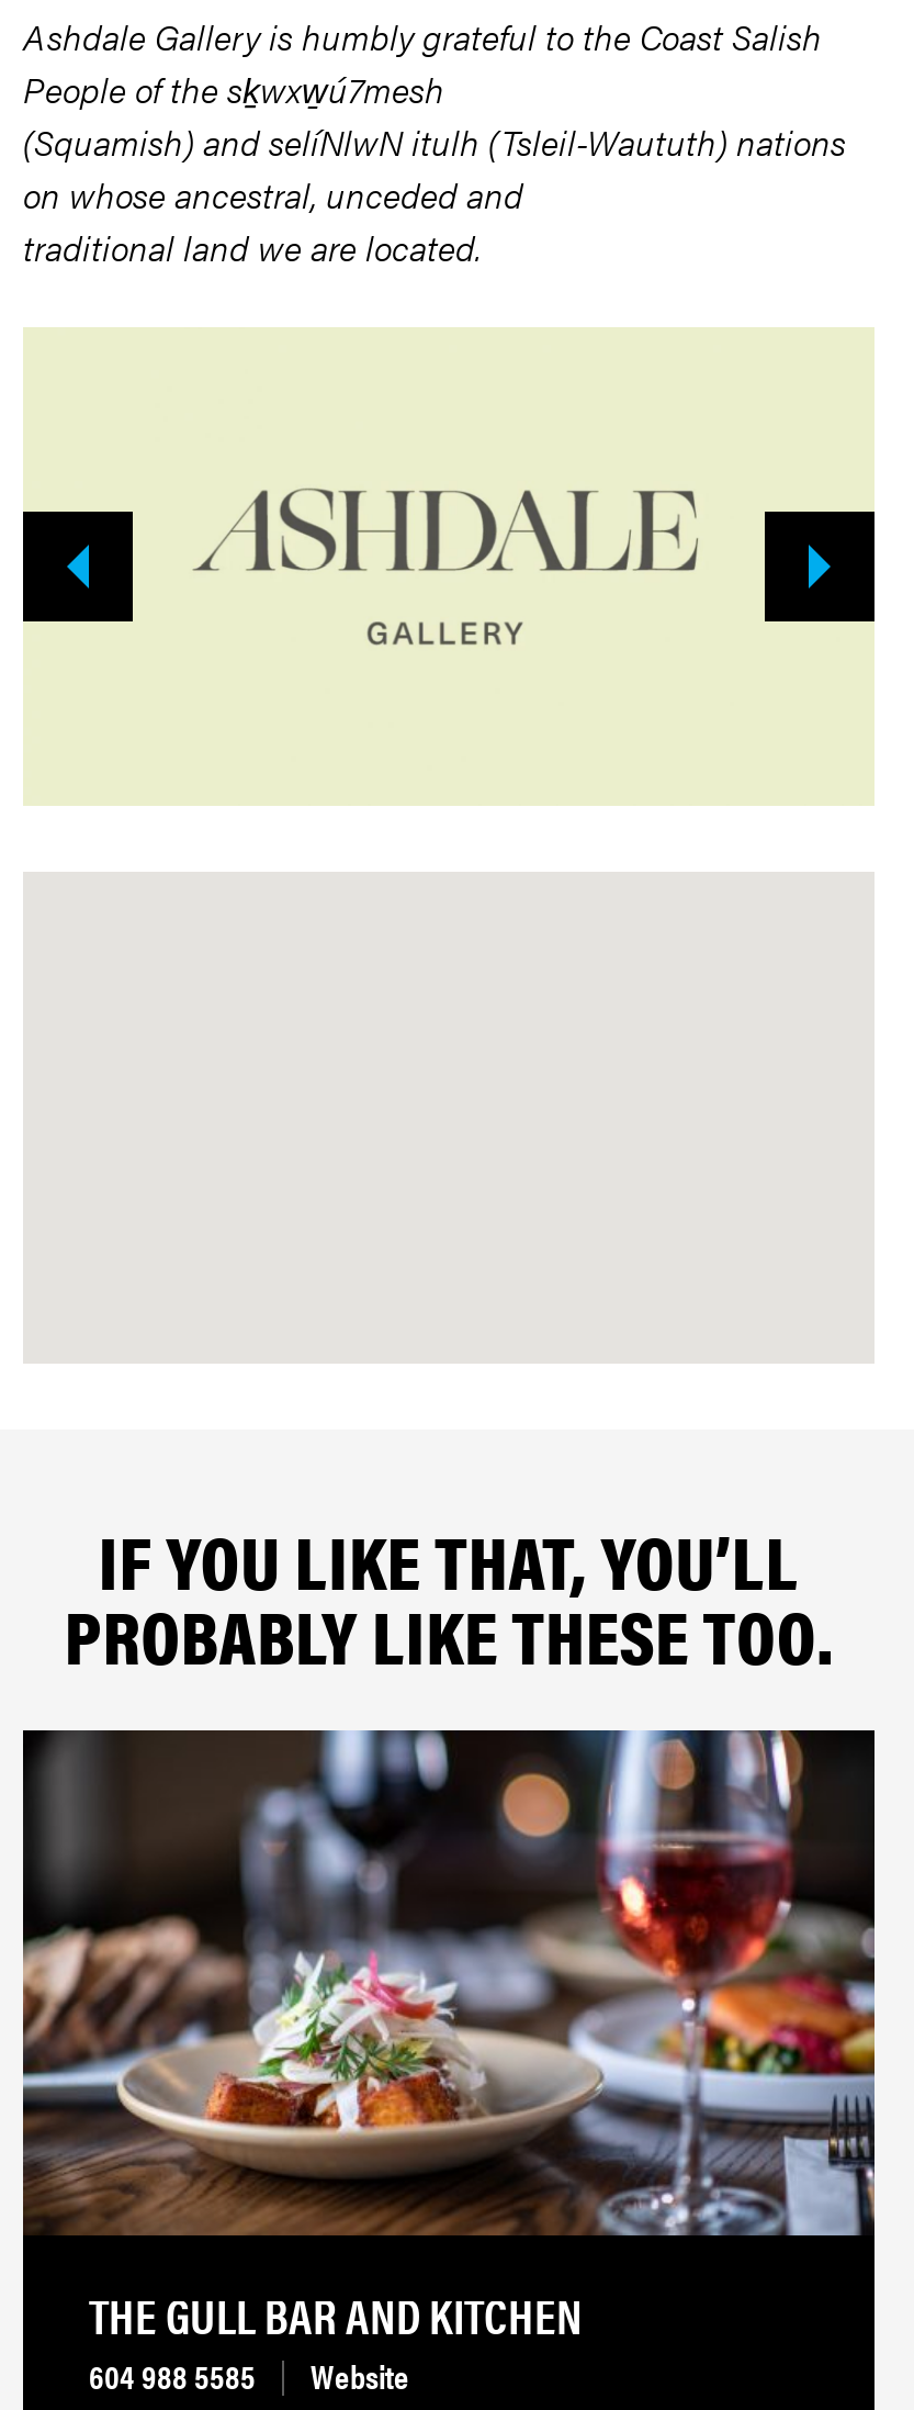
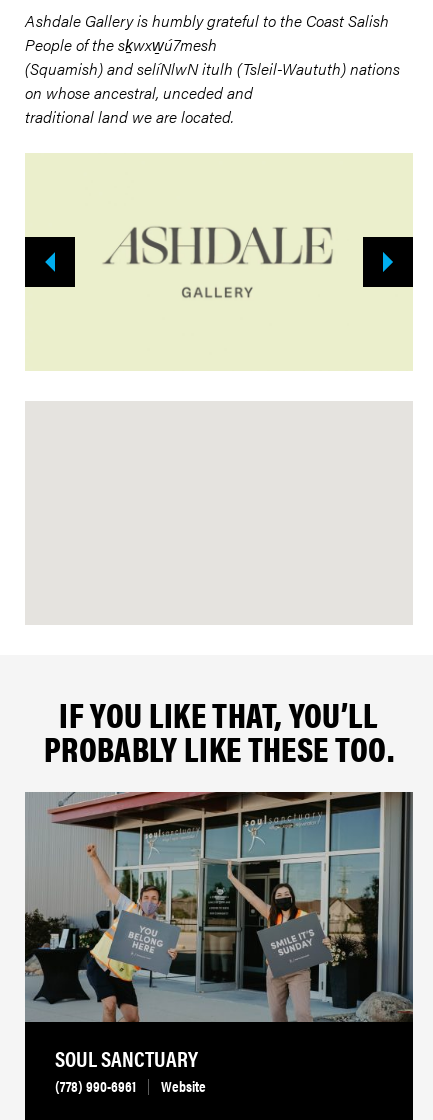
- [image]
- THE GULL BAR AND KITCHEN
- 604 988 5585
+ [image]
+ SOUL SANCTUARY
+ (778) 990-6961
